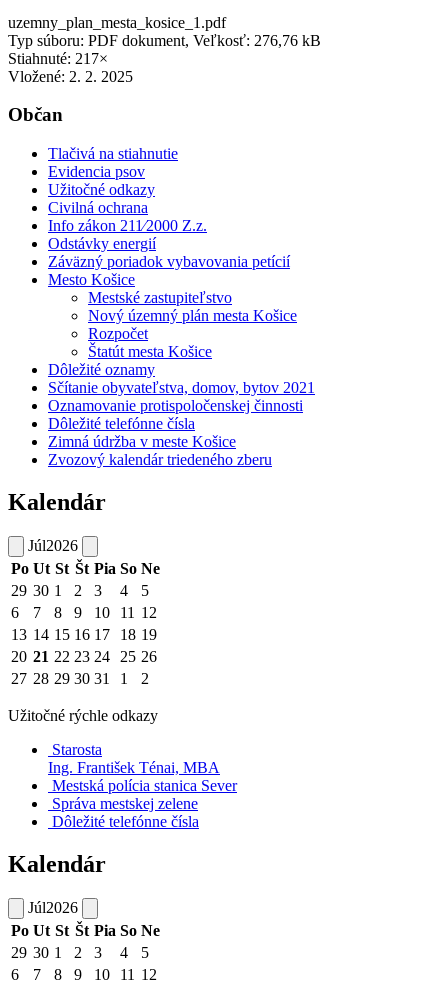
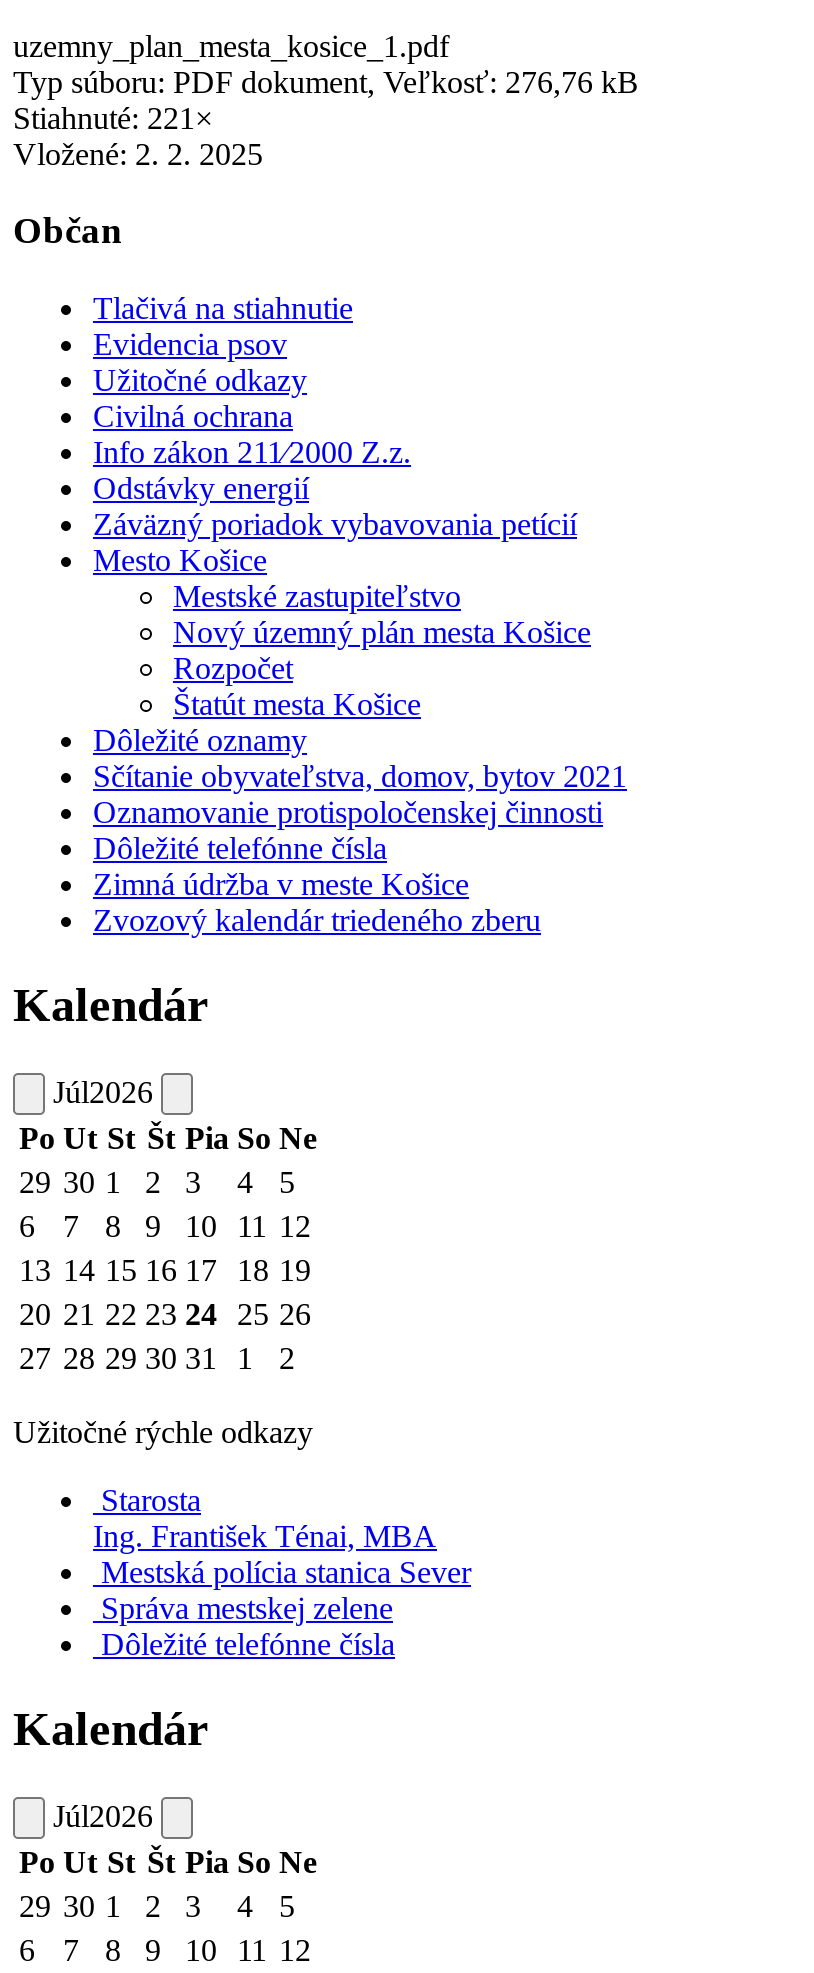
- Stiahnuté: 217×
+ Stiahnuté: 221×
